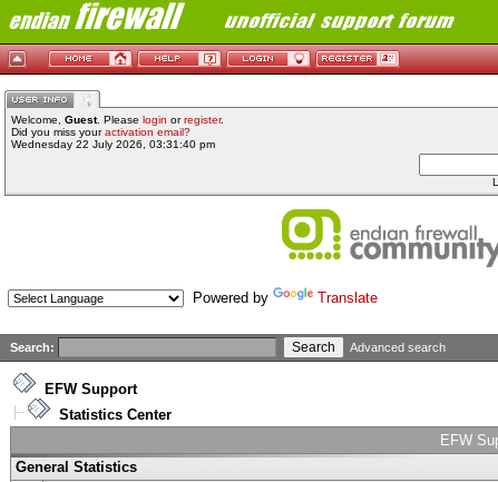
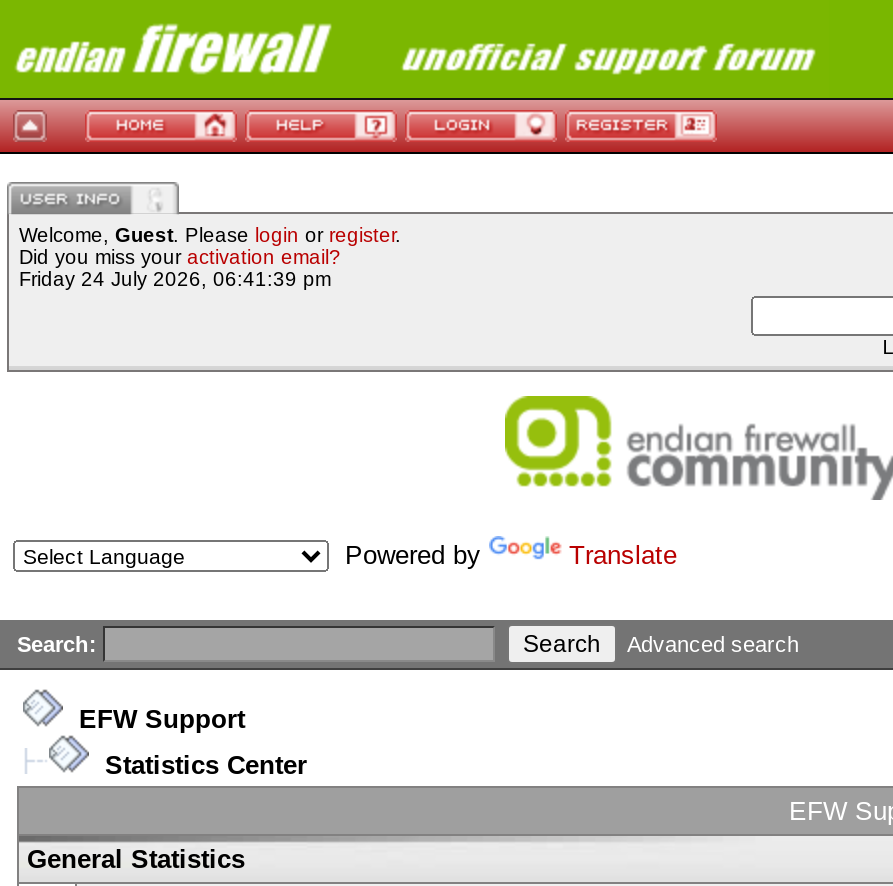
- Wednesday 22 July 2026, 03:31:40 pm
+ Friday 24 July 2026, 06:41:39 pm
